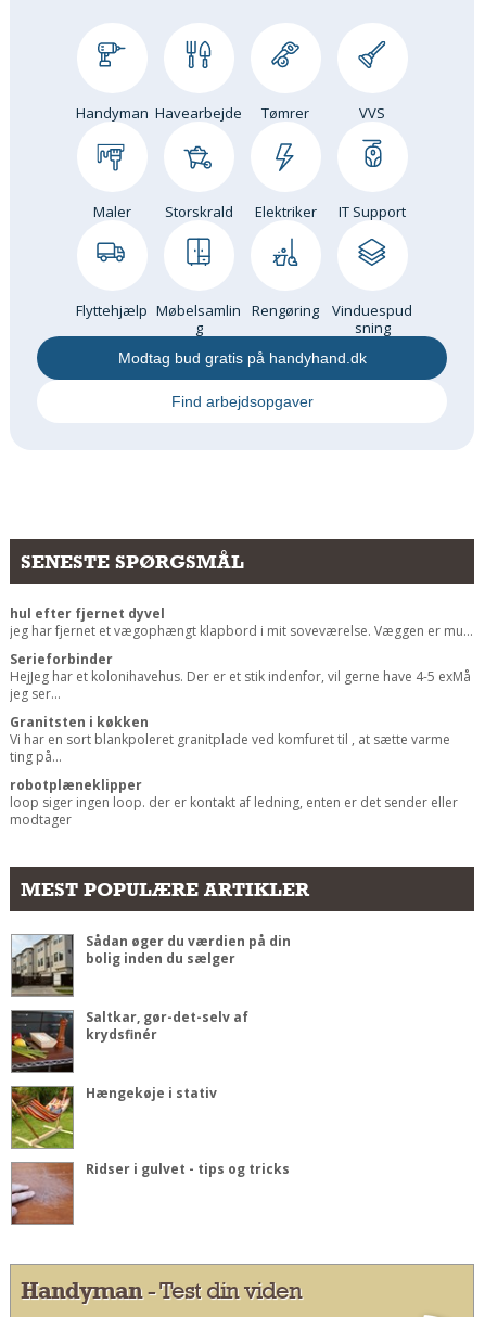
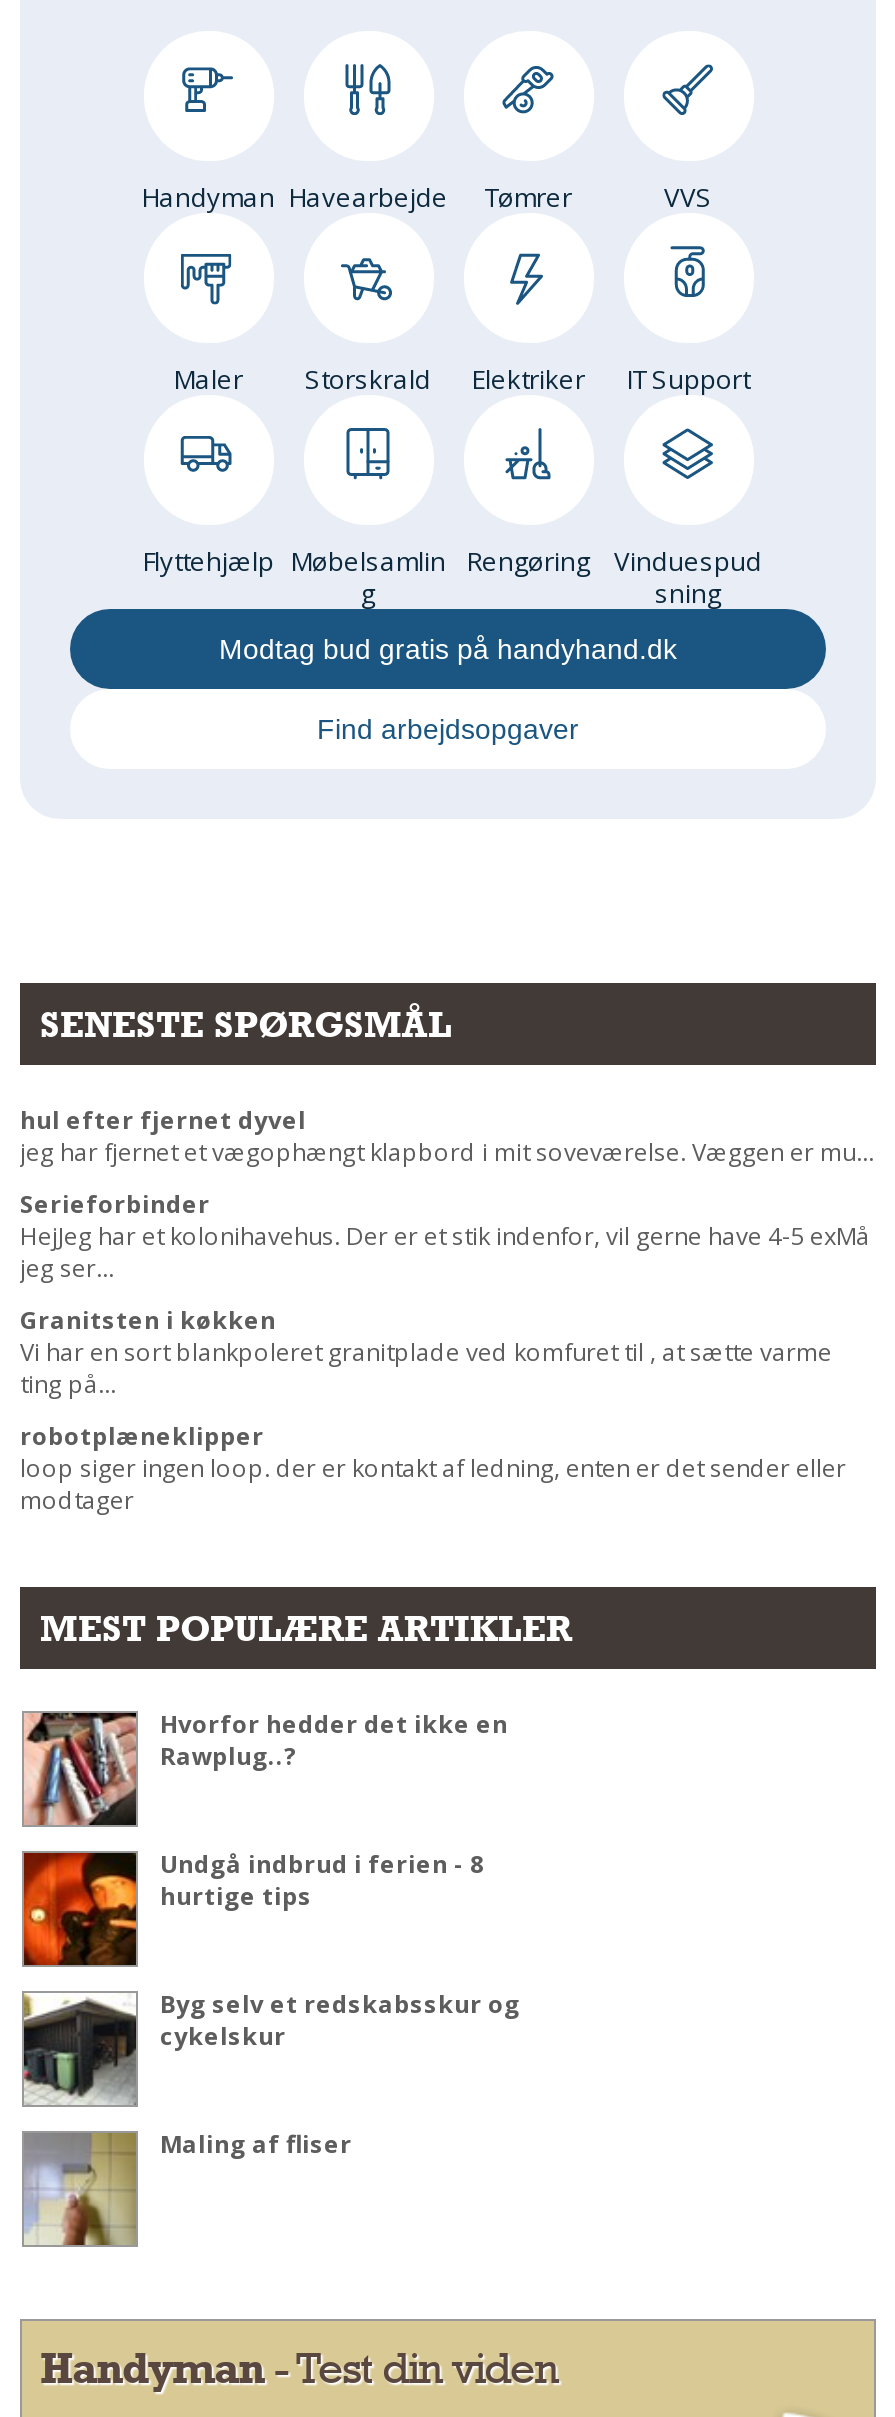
- [image]
- Sådan øger du værdien på din
- bolig inden du sælger
+ [image]
+ Hvorfor hedder det ikke en
+ Rawplug..?

- [image]
- Saltkar, gør-det-selv af
- krydsfinér
+ [image]
+ Undgå indbrud i ferien - 8
+ hurtige tips

- [image]
- Hængekøje i stativ
+ [image]
+ Byg selv et redskabsskur og
+ cykelskur

- [image]
- Ridser i gulvet - tips og tricks
+ [image]
+ Maling af fliser
